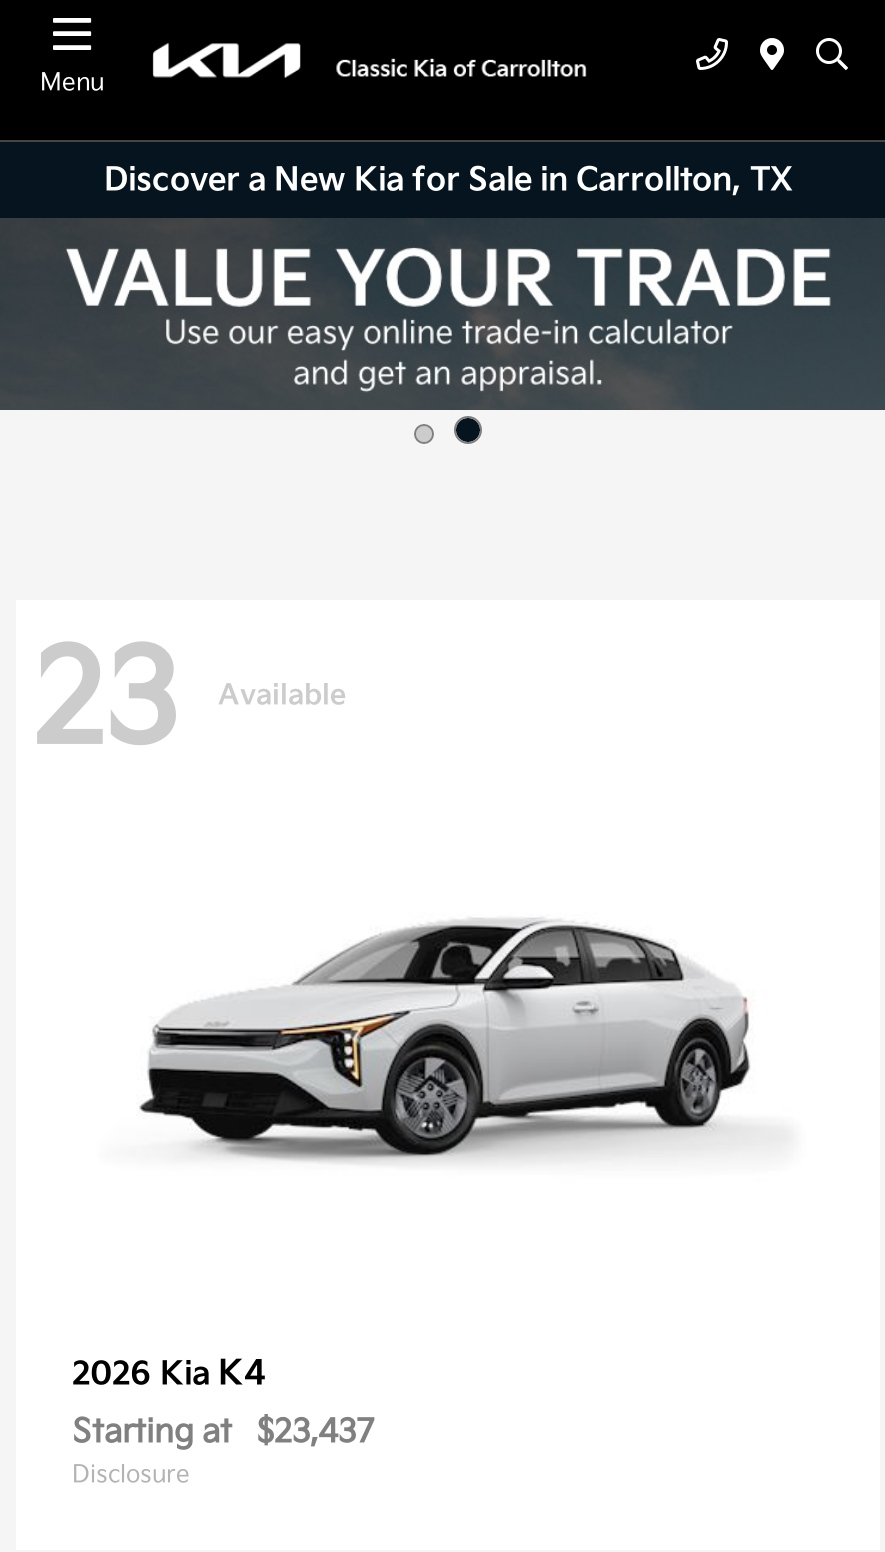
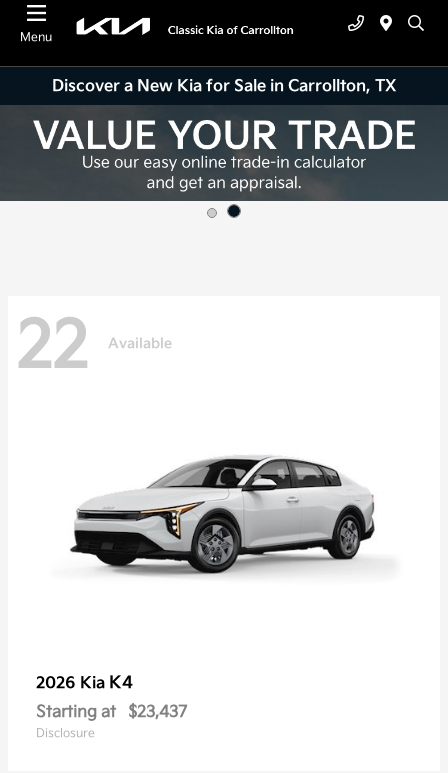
- 23 Available
+ 22 Available
